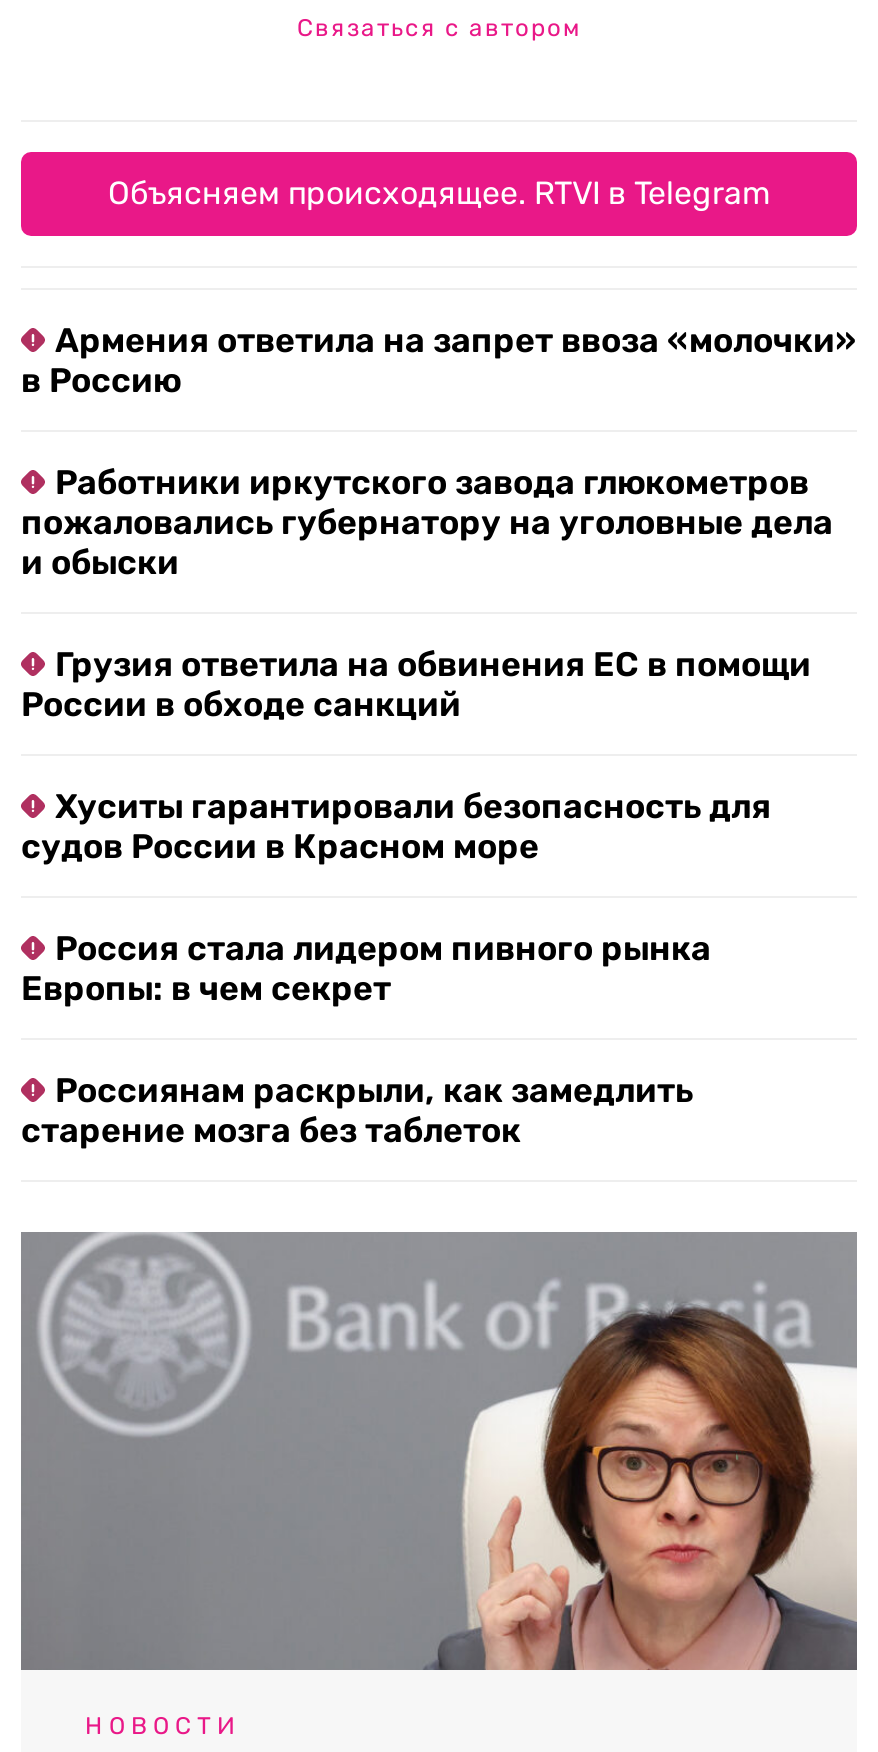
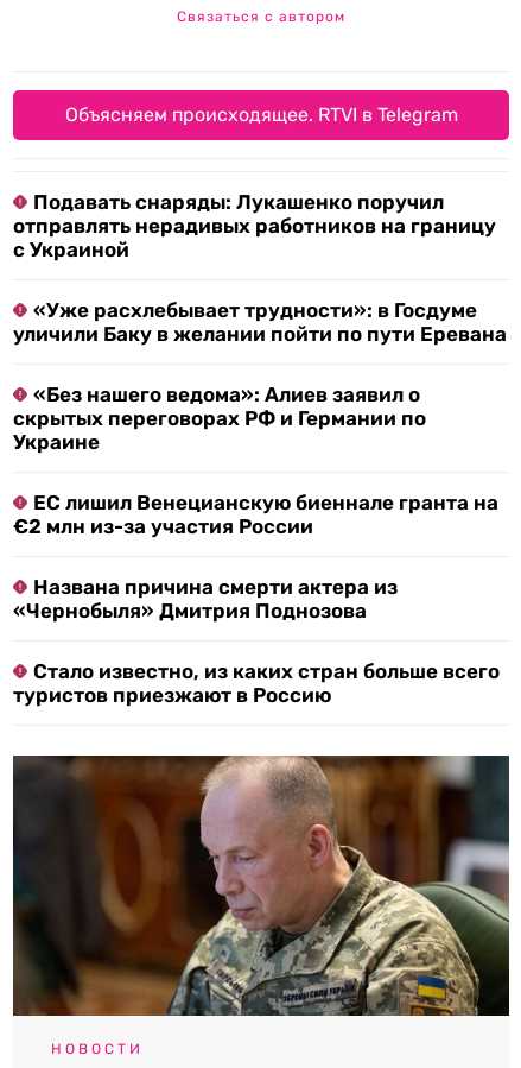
- Армения ответила на запрет ввоза «молочки»
- в Россию
+ Подавать снаряды: Лукашенко поручил
+ отправлять нерадивых работников на границу
+ с Украиной

- Работники иркутского завода глюкометров
- пожаловались губернатору на уголовные дела
- и обыски
+ «Уже расхлебывает трудности»: в Госдуме
+ уличили Баку в желании пойти по пути Еревана

- Грузия ответила на обвинения ЕС в помощи
- России в обходе санкций
+ «Без нашего ведома»: Алиев заявил о
+ скрытых переговорах РФ и Германии по
+ Украине

- Хуситы гарантировали безопасность для
- судов России в Красном море
+ ЕС лишил Венецианскую биеннале гранта на
+ €2 млн из-за участия России

- Россия стала лидером пивного рынка
- Европы: в чем секрет
+ Названа причина смерти актера из
+ «Чернобыля» Дмитрия Поднозова

- Россиянам раскрыли, как замедлить
- старение мозга без таблеток
+ Стало известно, из каких стран больше всего
+ туристов приезжают в Россию

- [image]
+ [image]
